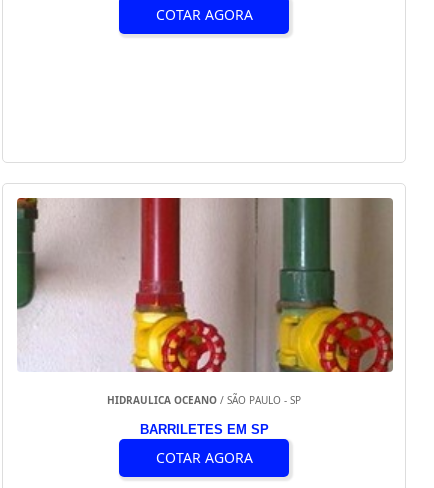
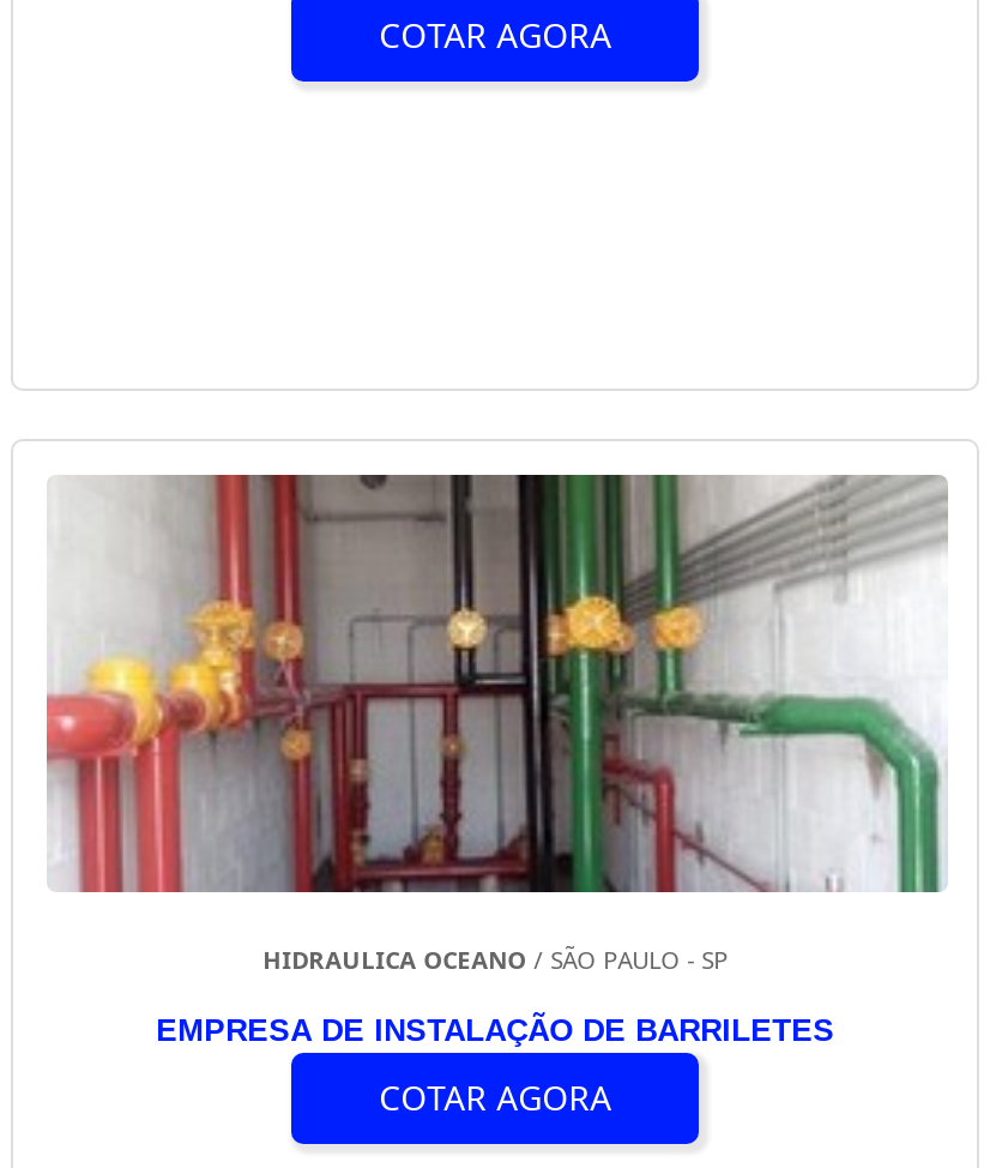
- [image]
+ [image]

- BARRILETES EM SP
+ EMPRESA DE INSTALAÇÃO DE BARRILETES
